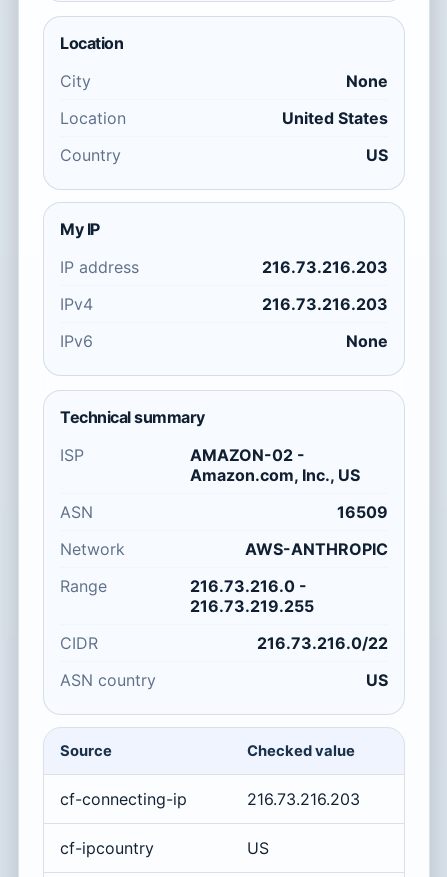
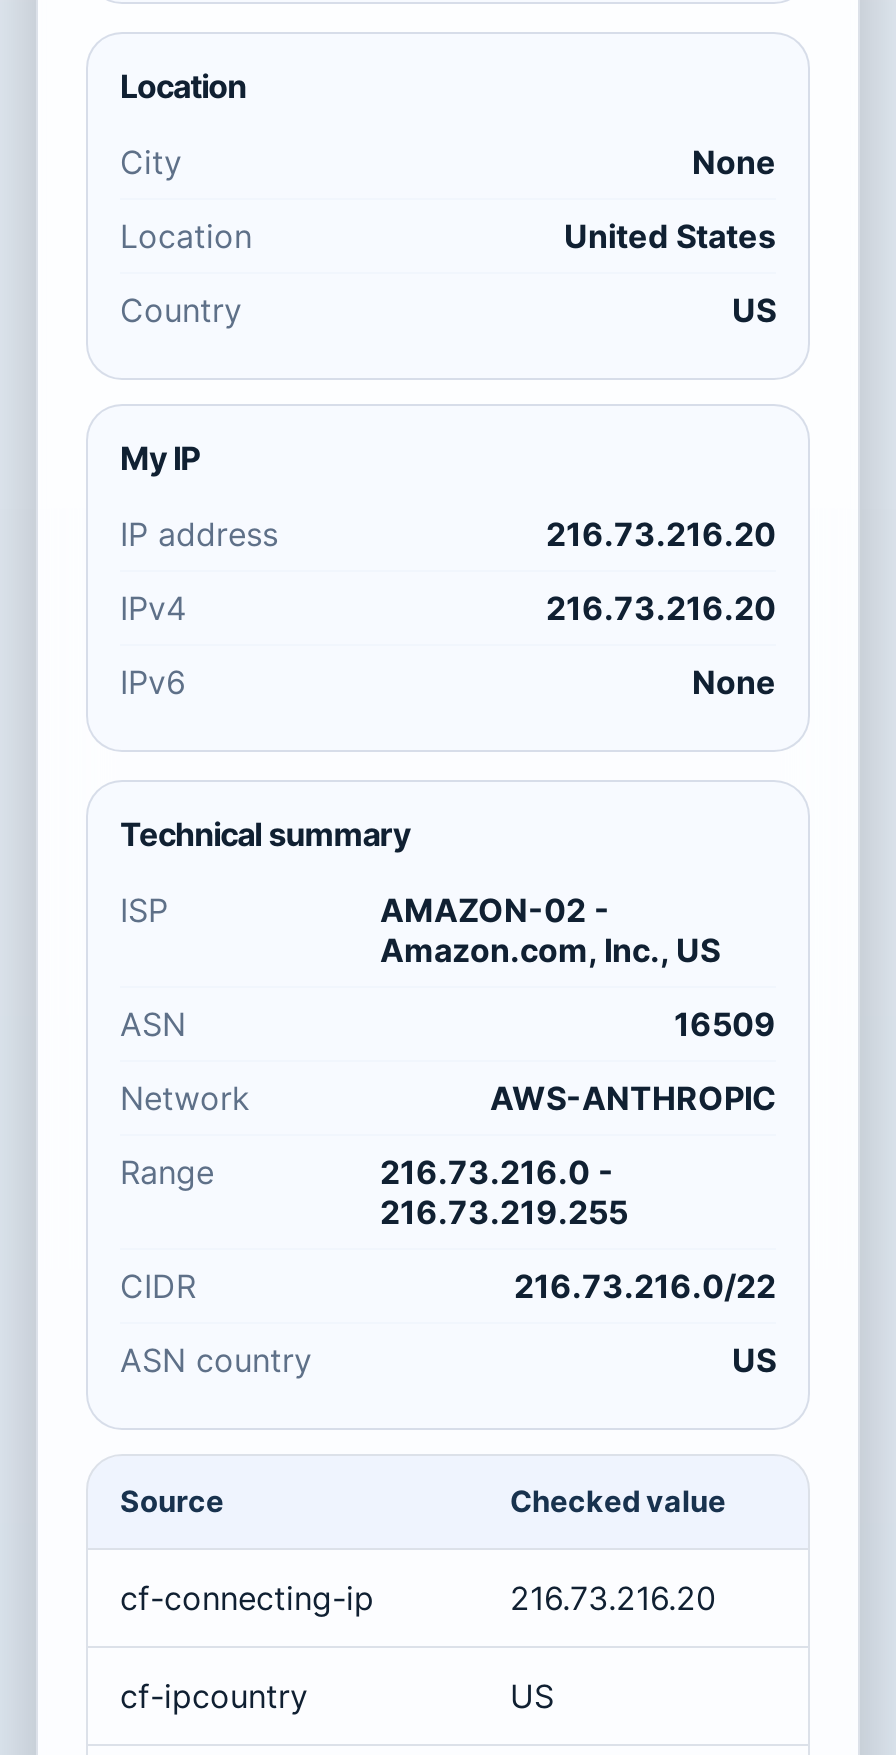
- 216.73.216.203
+ 216.73.216.20

- 216.73.216.203
+ 216.73.216.20

- 216.73.216.203
+ 216.73.216.20
